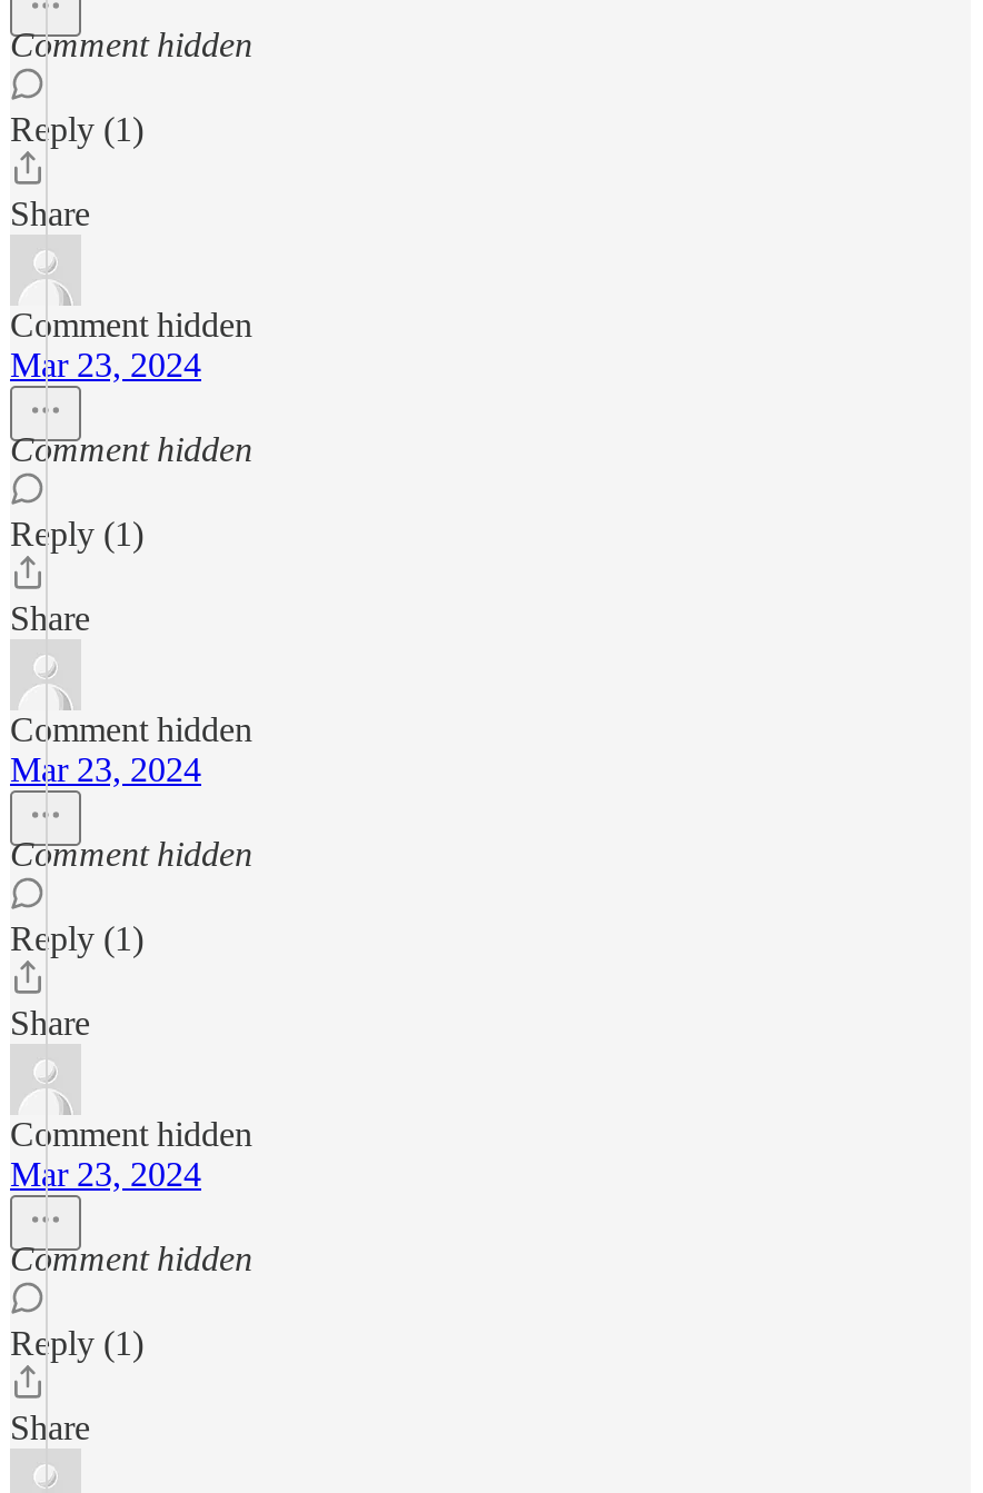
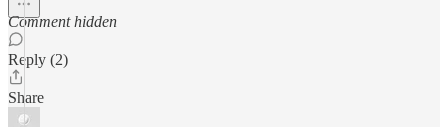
- Reply (1)
- Share
- Comment hidden
- Mar 23, 2024
- Comment hidden
- Reply (1)
- Share
- Comment hidden
- Mar 23, 2024
- Comment hidden
- Reply (1)
- Share
- Comment hidden
- Mar 23, 2024
- Comment hidden
- Reply (1)
+ Reply (2)
